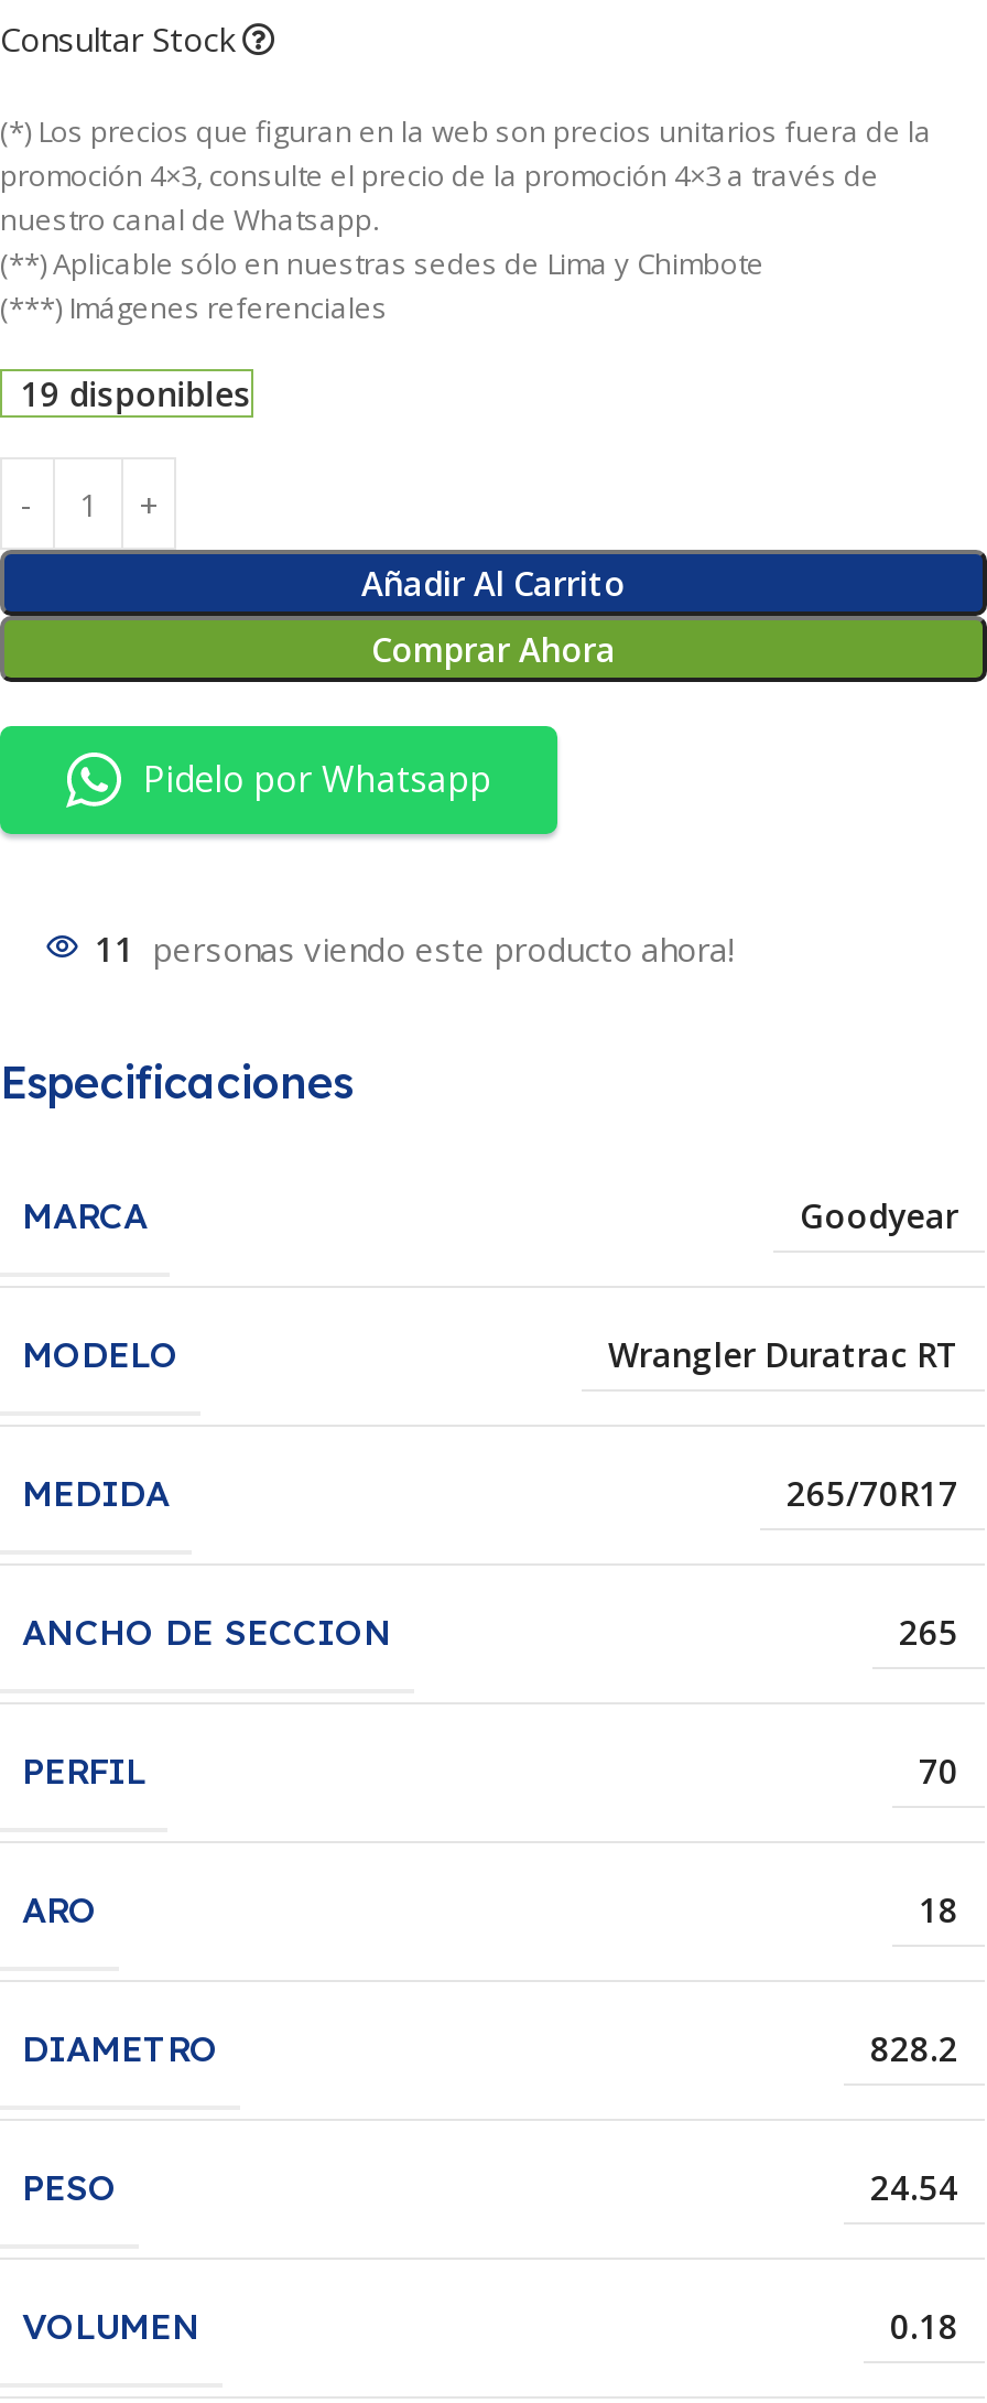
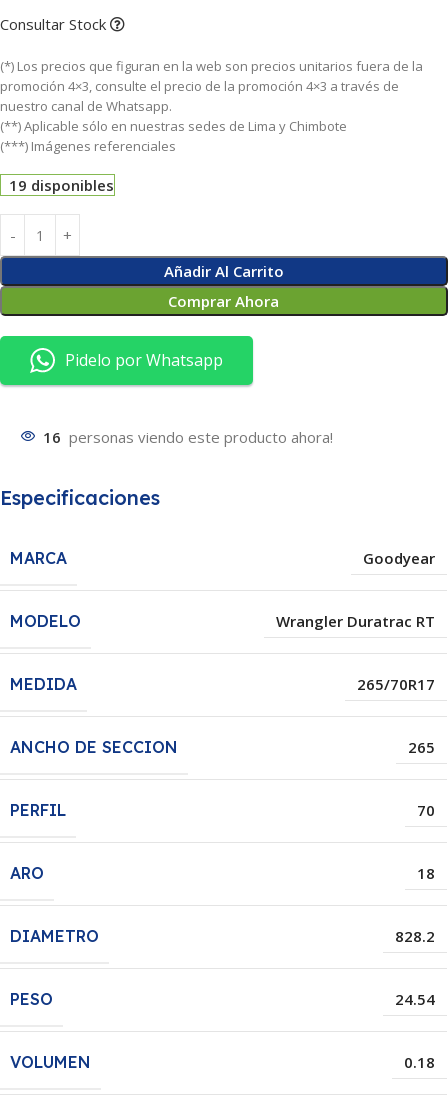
- 11 personas viendo este producto ahora!
+ 16 personas viendo este producto ahora!
